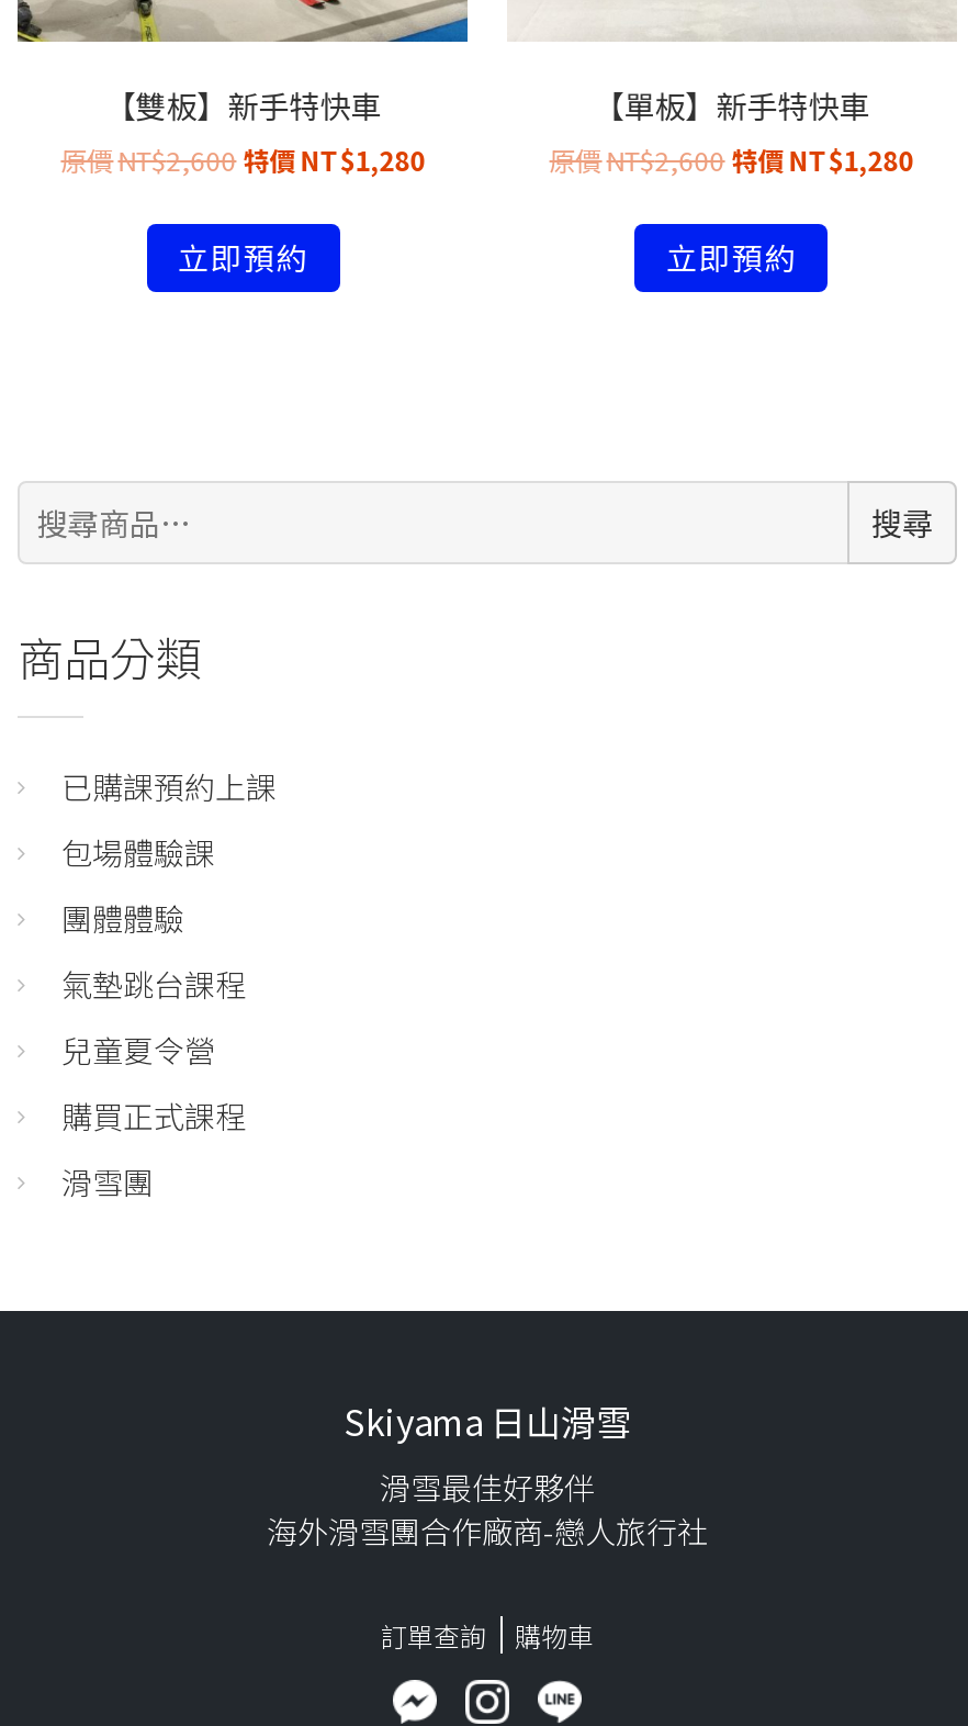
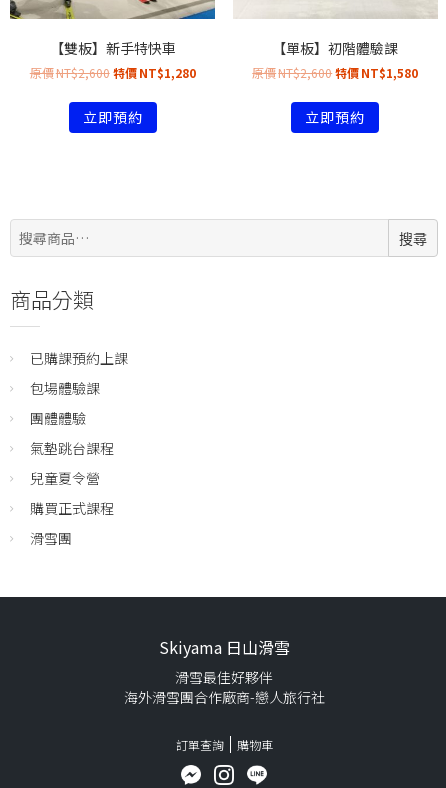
- 【單板】新手特快車
+ 【單板】初階體驗課

- NT$1,280
+ NT$1,580
